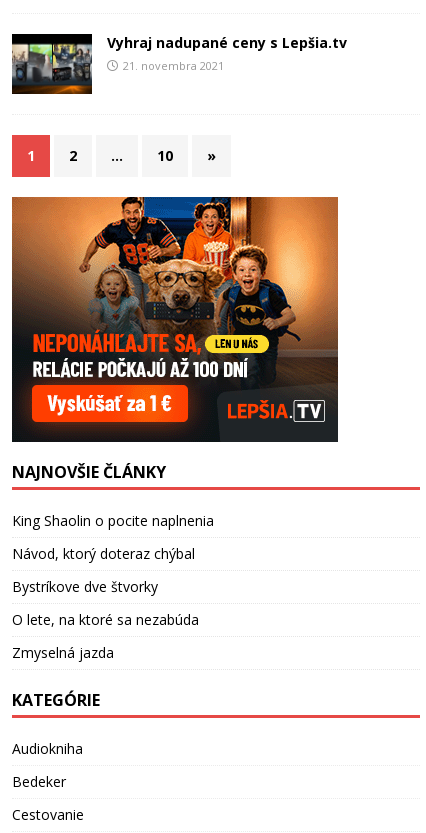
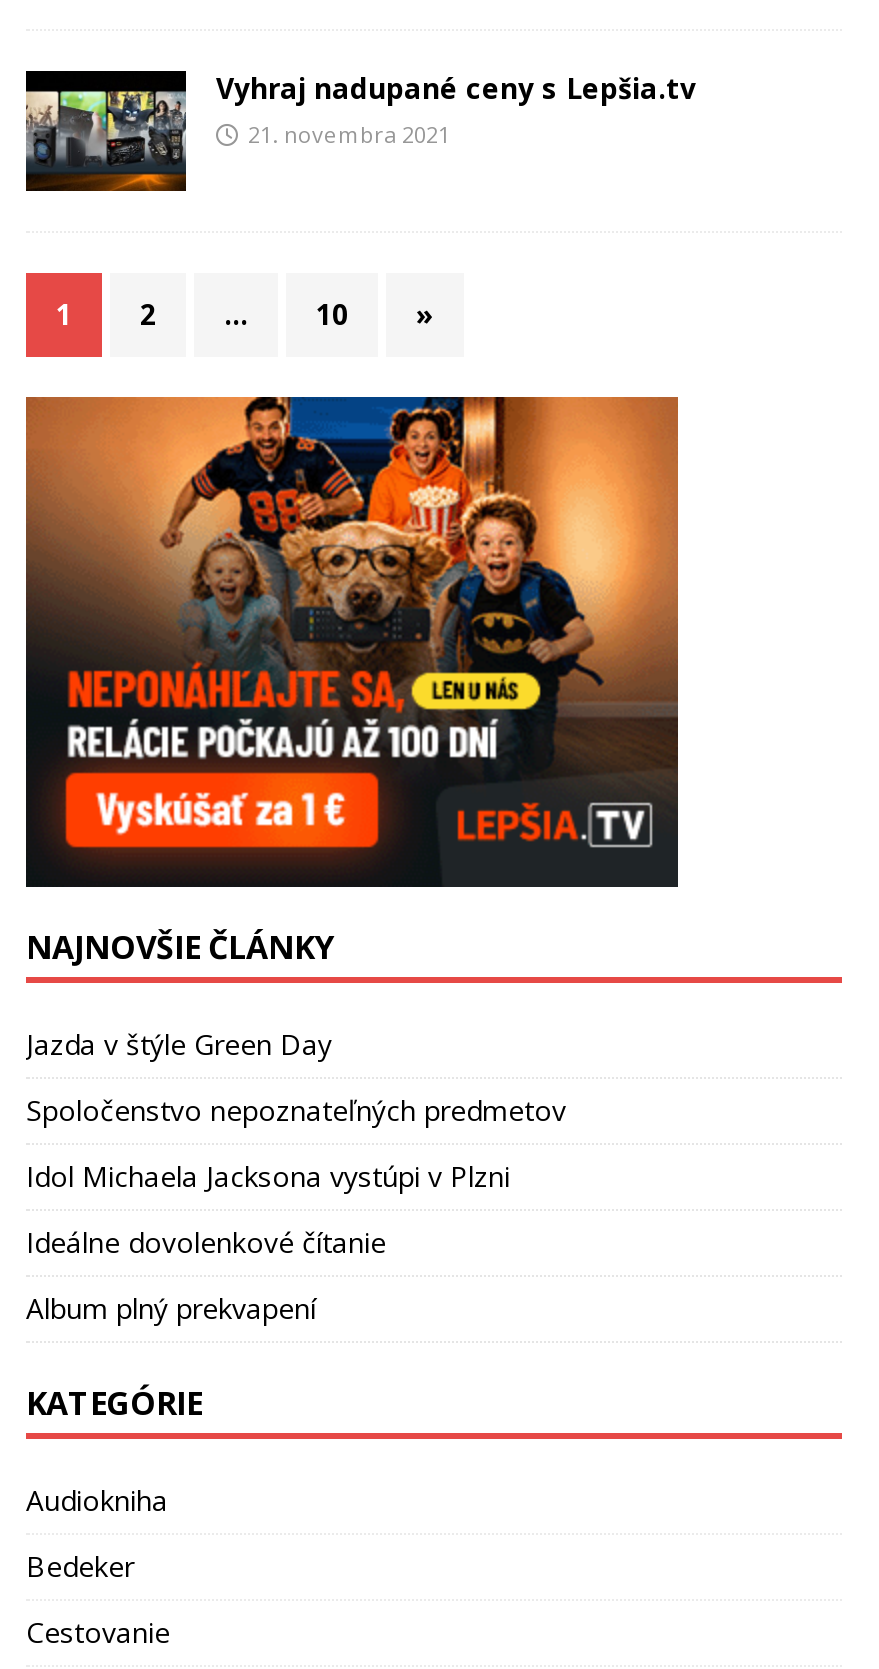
- King Shaolin o pocite naplnenia
+ Jazda v štýle Green Day

- Návod, ktorý doteraz chýbal
+ Spoločenstvo nepoznateľných predmetov

- Bystríkove dve štvorky
+ Idol Michaela Jacksona vystúpi v Plzni

- O lete, na ktoré sa nezabúda
+ Ideálne dovolenkové čítanie

- Zmyselná jazda
+ Album plný prekvapení
